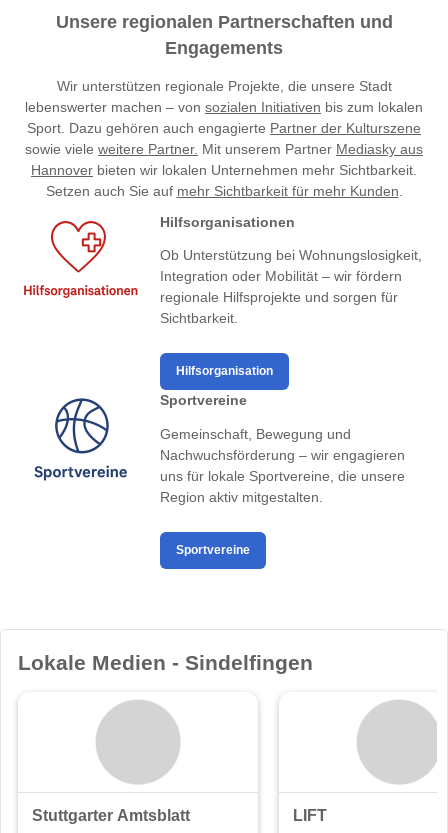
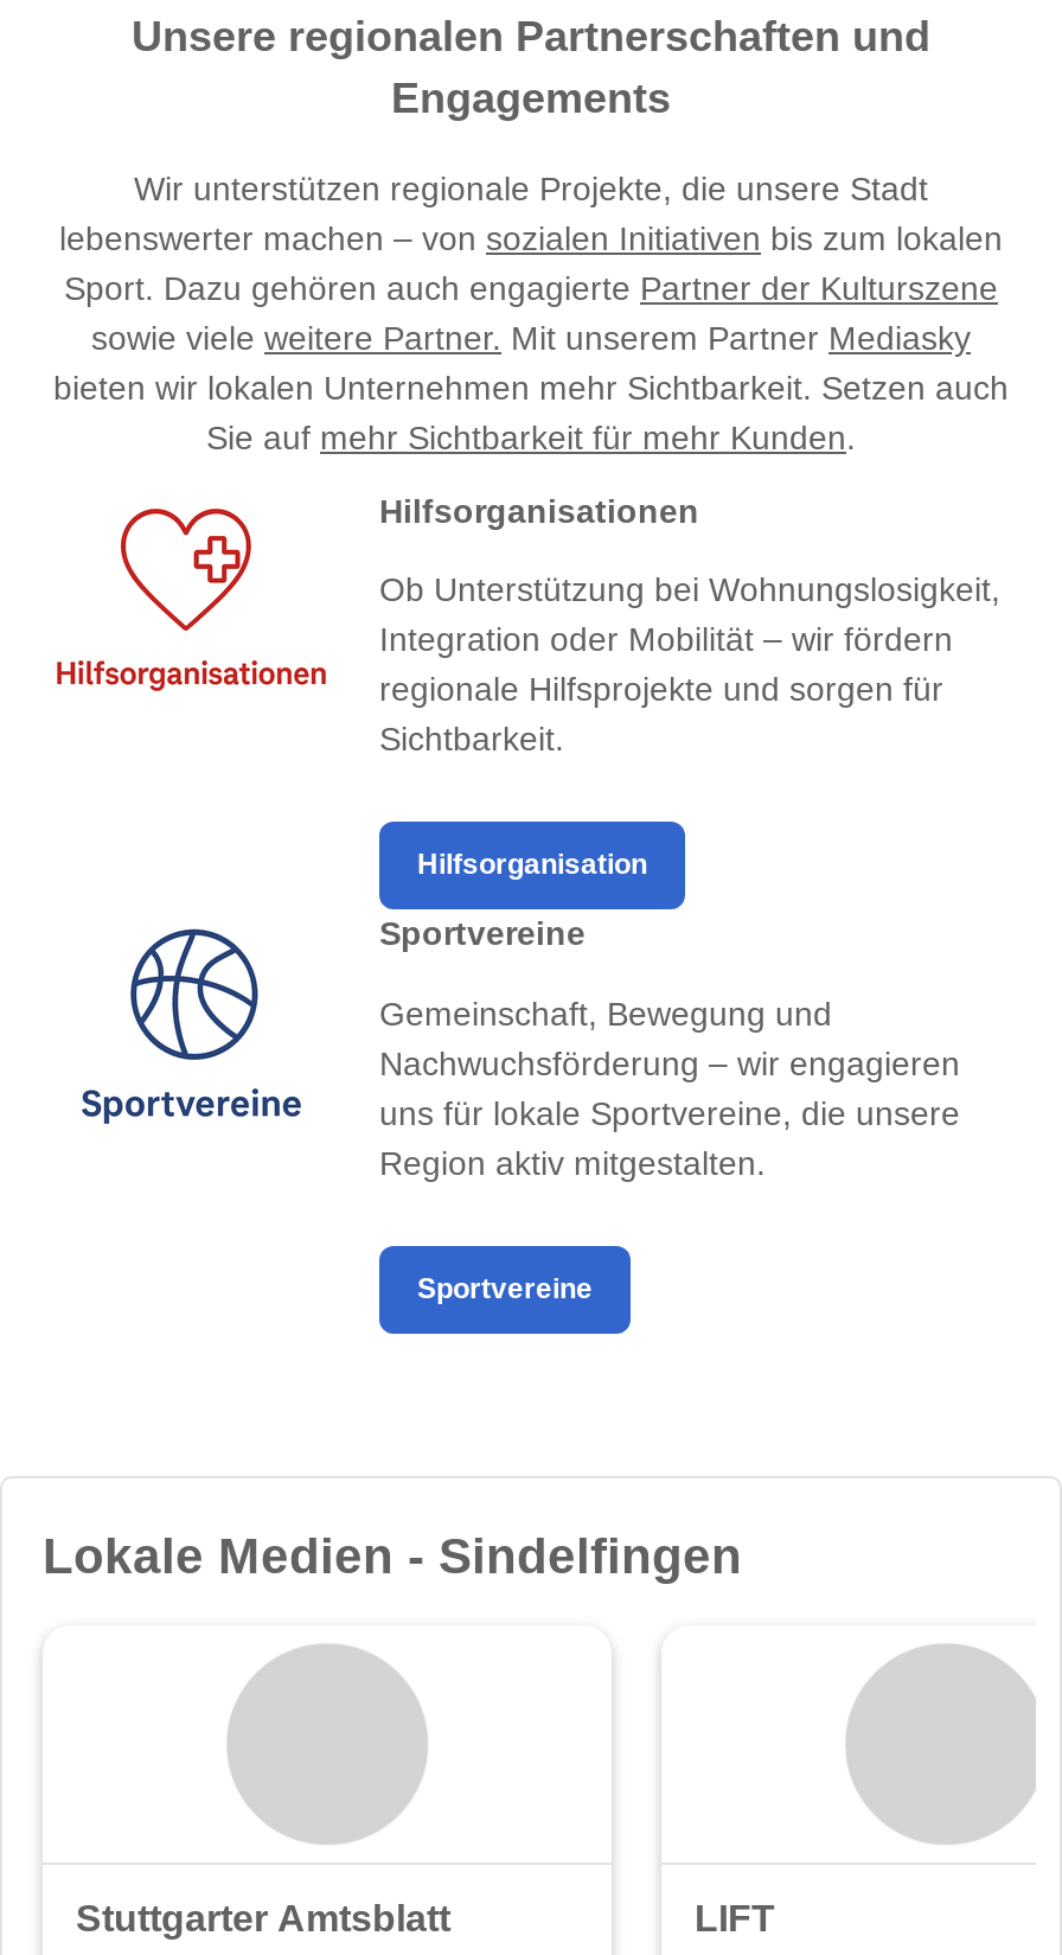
- sowie viele weitere Partner. Mit unserem Partner Mediasky aus
- Hannover bieten wir lokalen Unternehmen mehr Sichtbarkeit.
- Setzen auch Sie auf mehr Sichtbarkeit für mehr Kunden.
+ sowie viele weitere Partner. Mit unserem Partner Mediasky
+ bieten wir lokalen Unternehmen mehr Sichtbarkeit. Setzen auch
+ Sie auf mehr Sichtbarkeit für mehr Kunden.
